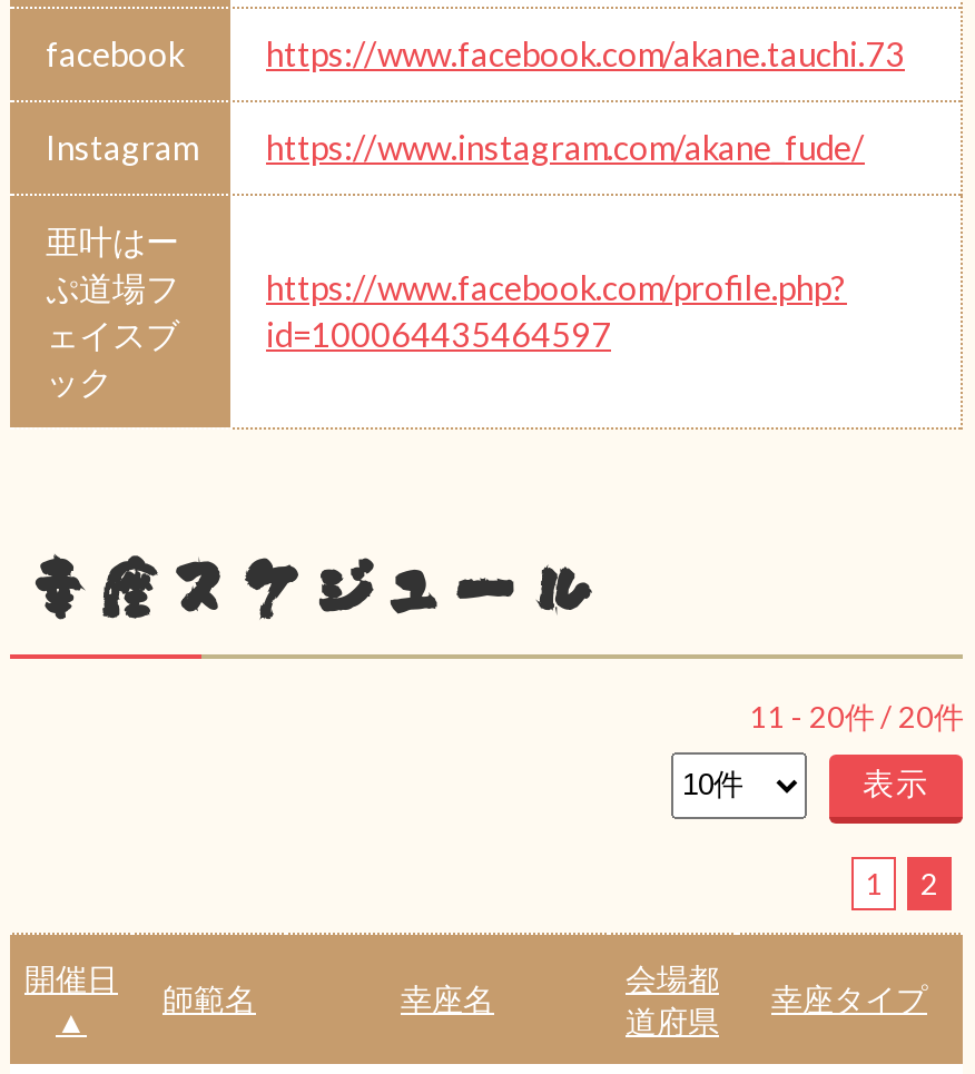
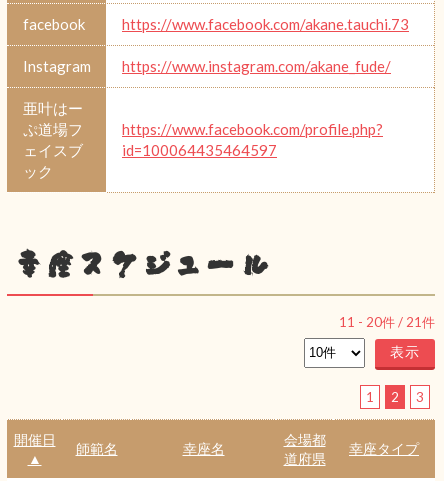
- 11 - 20件 / 20件
+ 11 - 20件 / 21件

+ 3
